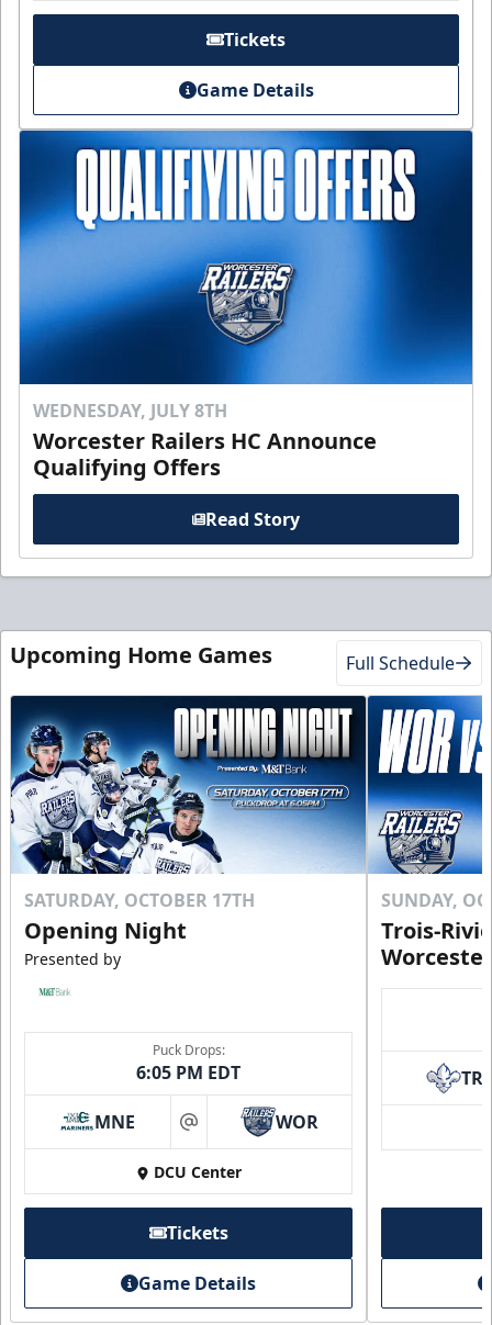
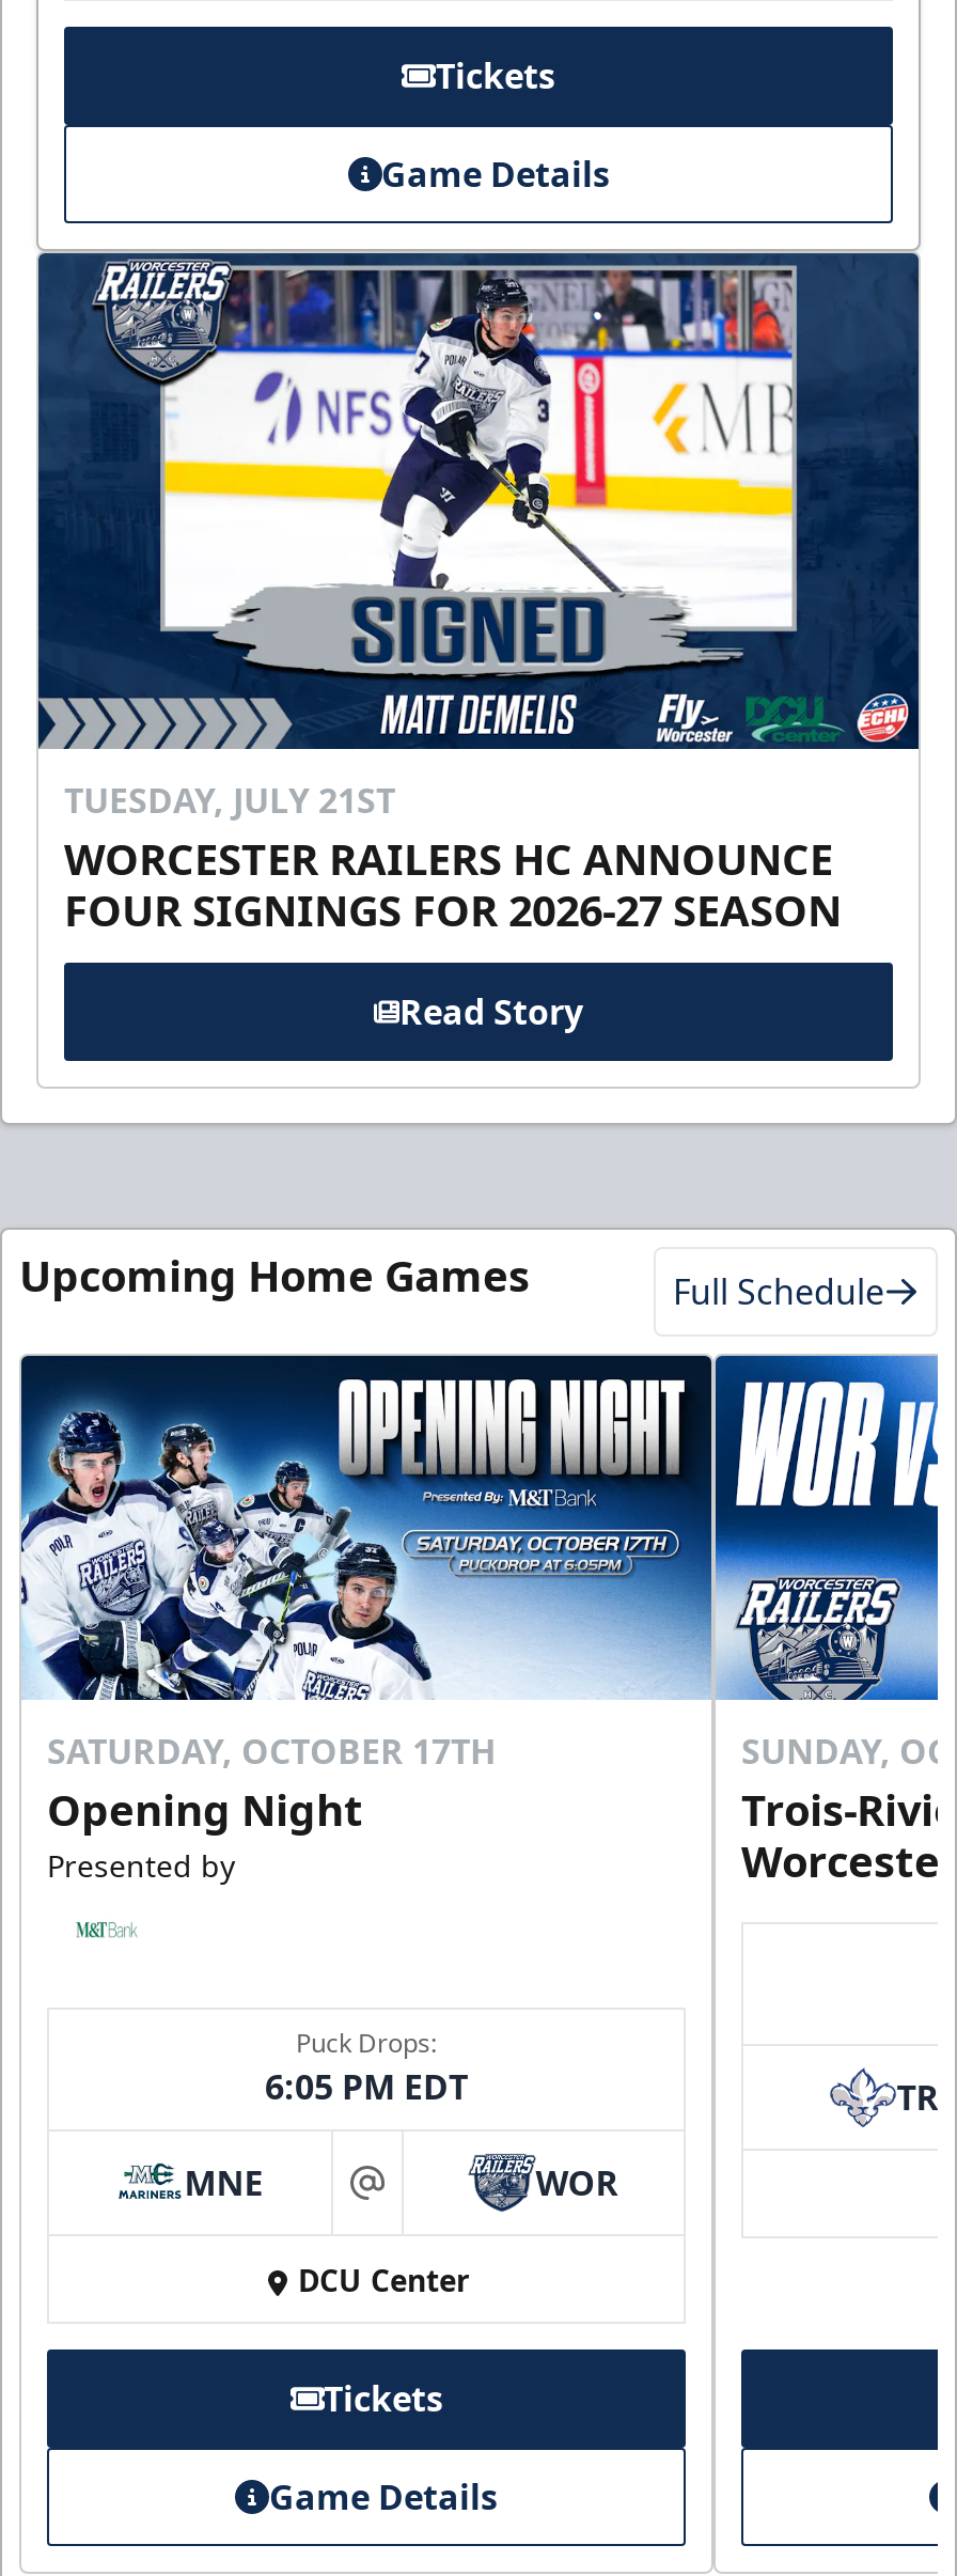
- [image]
- WEDNESDAY, JULY 8TH
- Worcester Railers HC Announce
- Qualifying Offers
+ [image]
+ TUESDAY, JULY 21ST
+ WORCESTER RAILERS HC ANNOUNCE
+ FOUR SIGNINGS FOR 2026-27 SEASON
